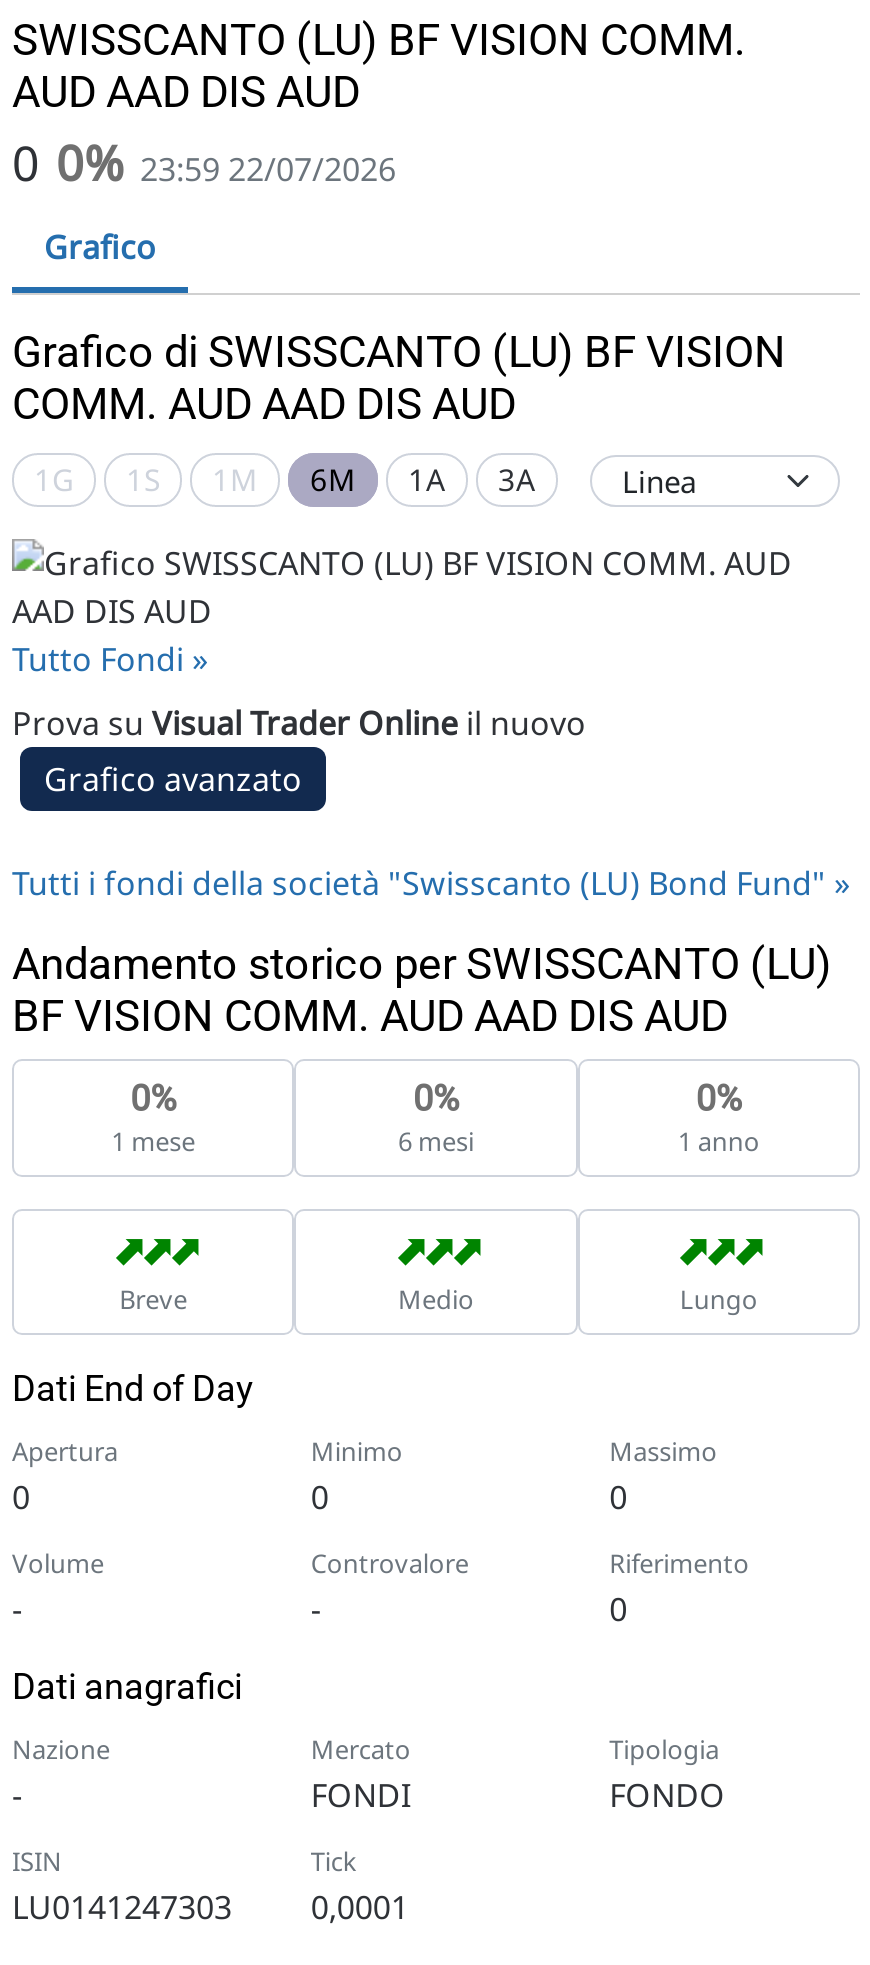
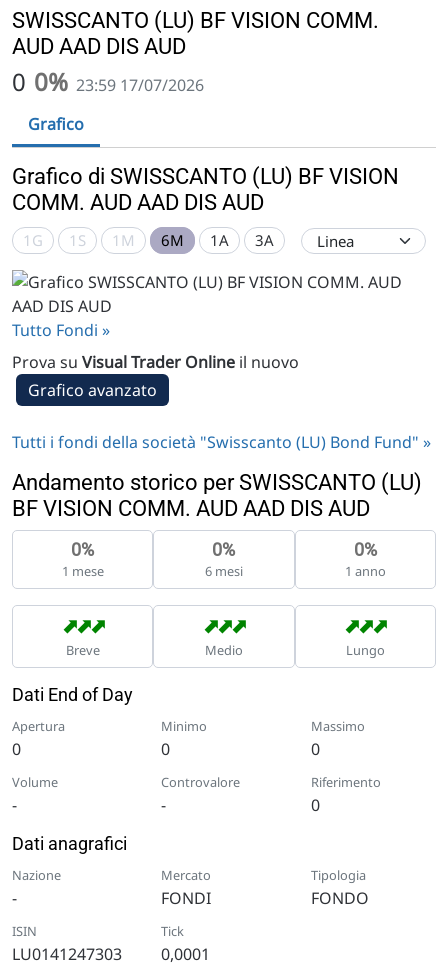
- 0 0% 23:59 22/07/2026
+ 0 0% 23:59 17/07/2026
